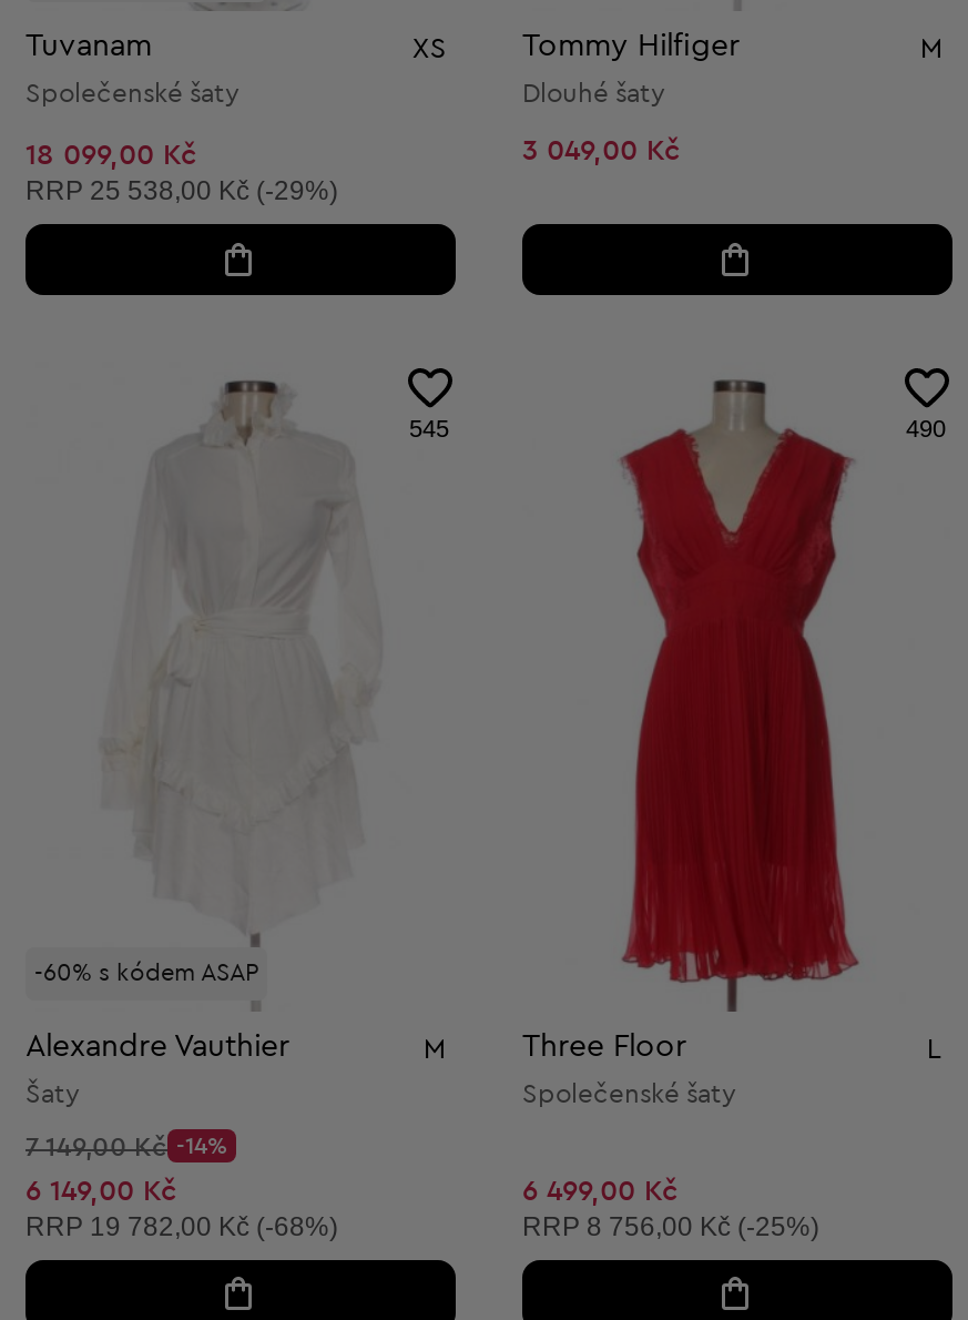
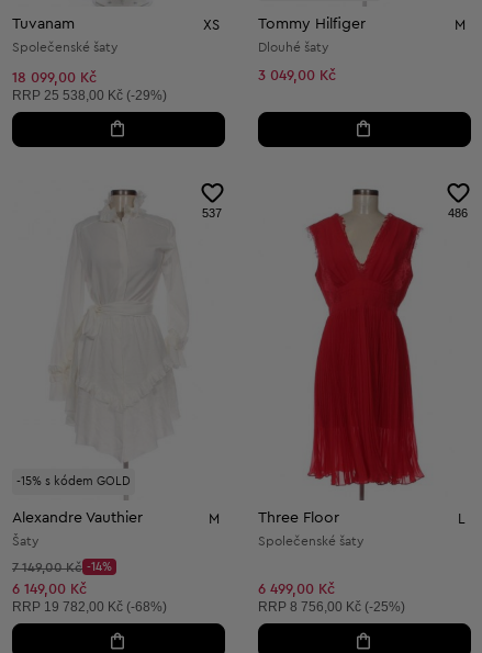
- 545
+ 537

- 490
+ 486

- -60% s kódem ASAP
+ -15% s kódem GOLD
